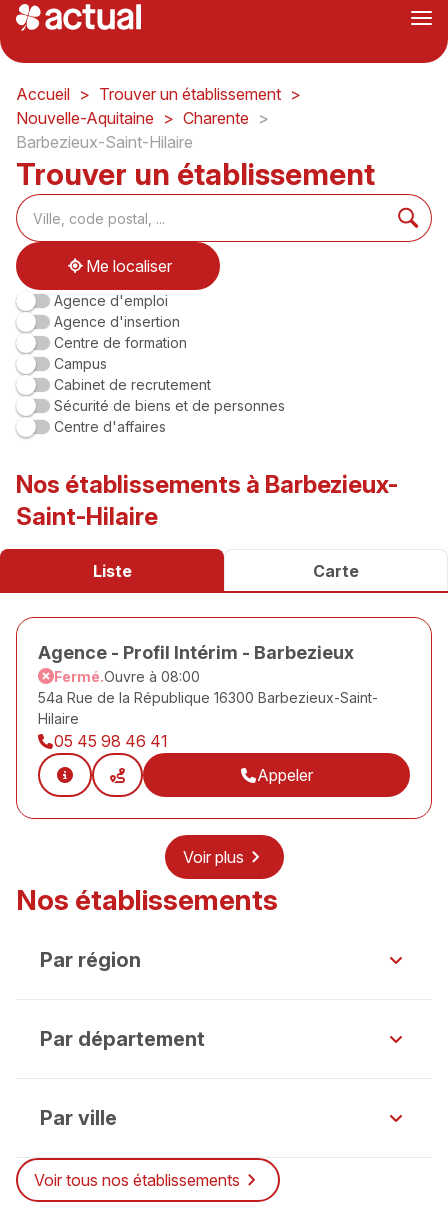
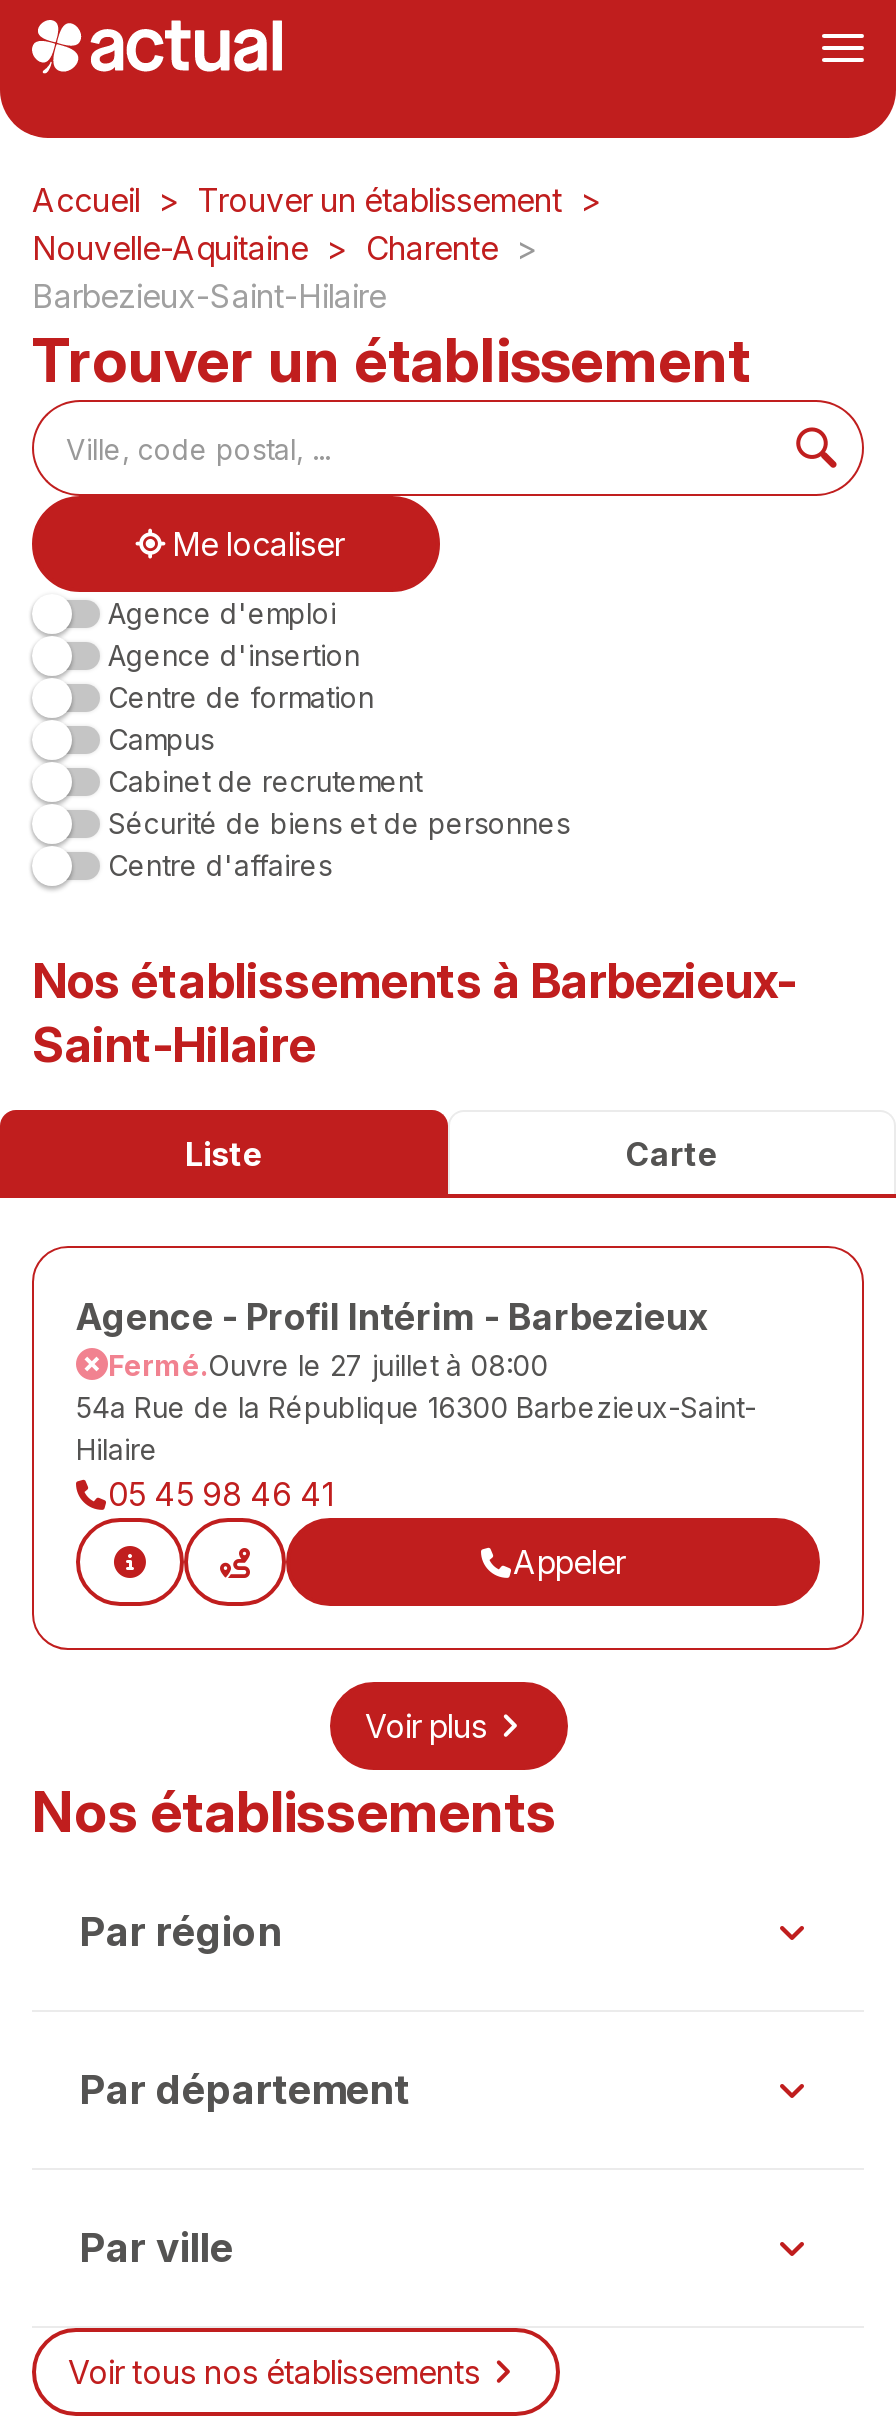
- Fermé.Ouvre à 08:00
+ Fermé.Ouvre le 27 juillet à 08:00
